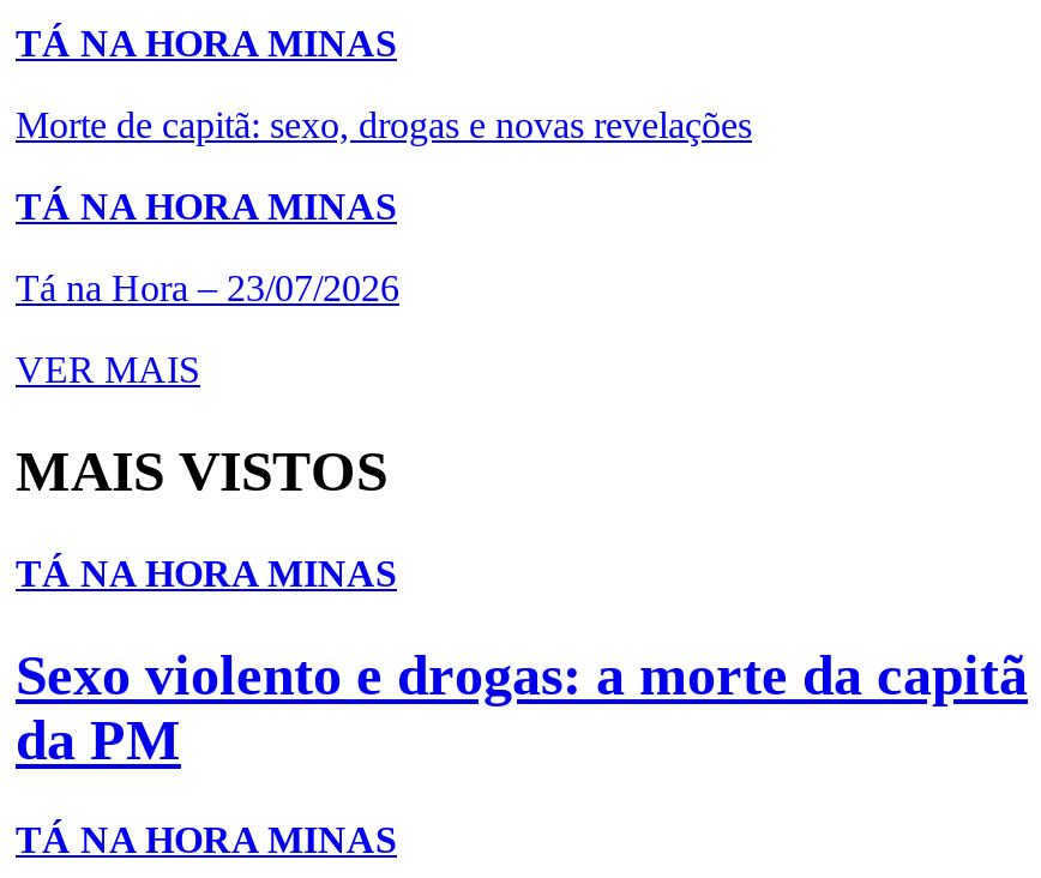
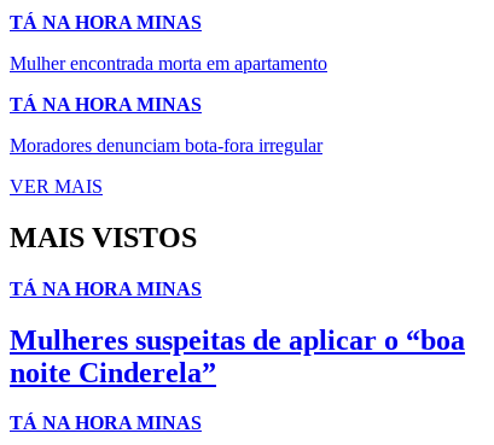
- Morte de capitã: sexo, drogas e novas revelações
+ Mulher encontrada morta em apartamento

- Tá na Hora – 23/07/2026
+ Moradores denunciam bota-fora irregular

- Sexo violento e drogas: a morte da capitã
- da PM
+ Mulheres suspeitas de aplicar o “boa
+ noite Cinderela”
